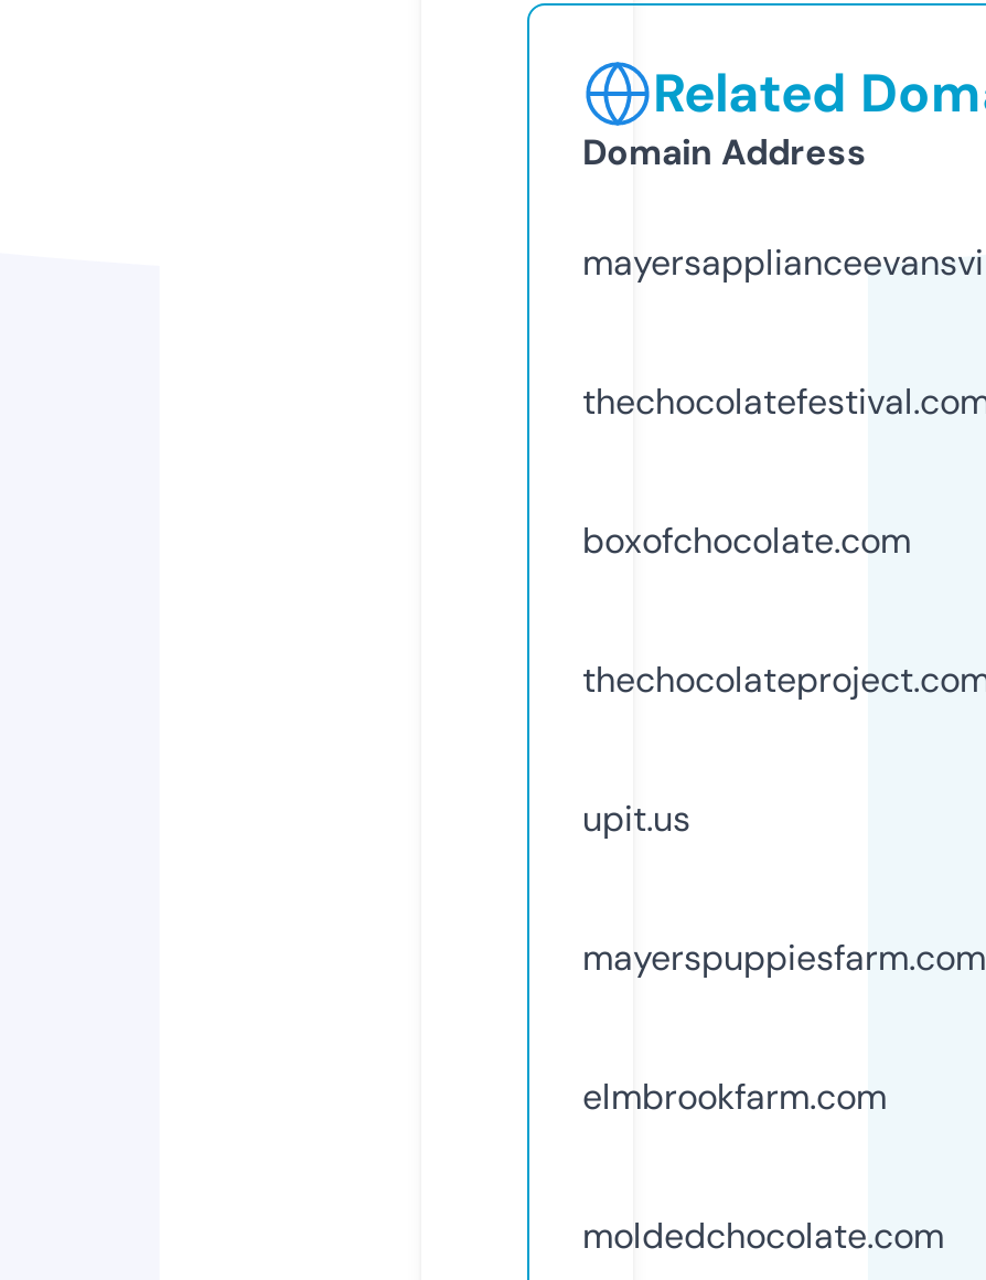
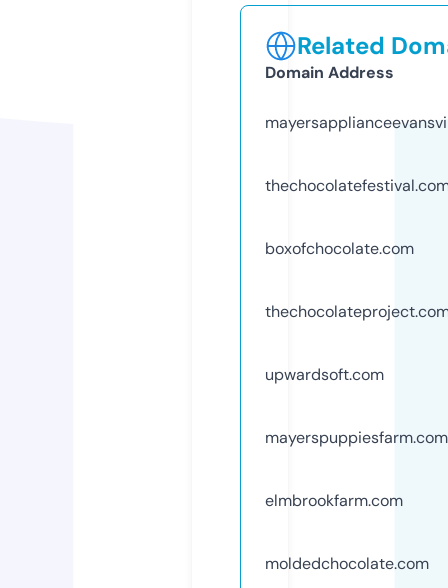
- upit.us
+ upwardsoft.com
